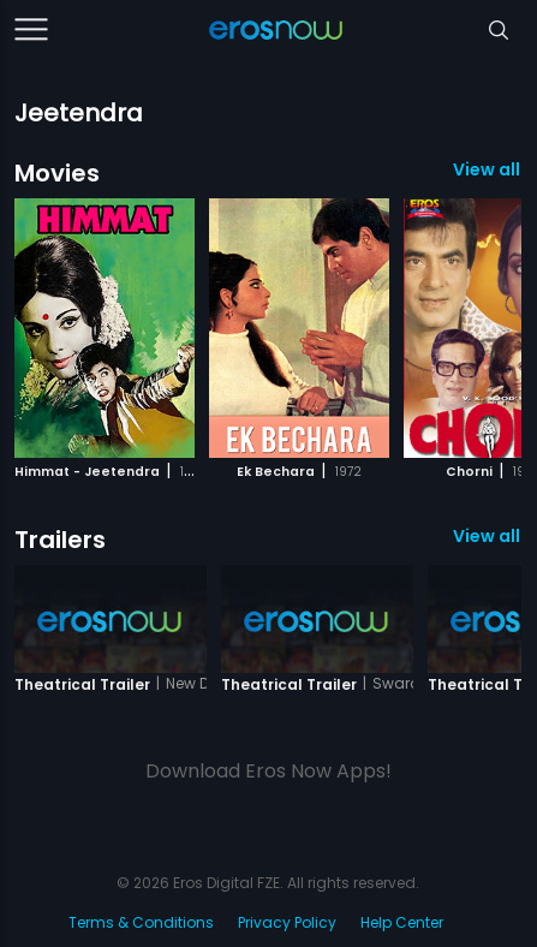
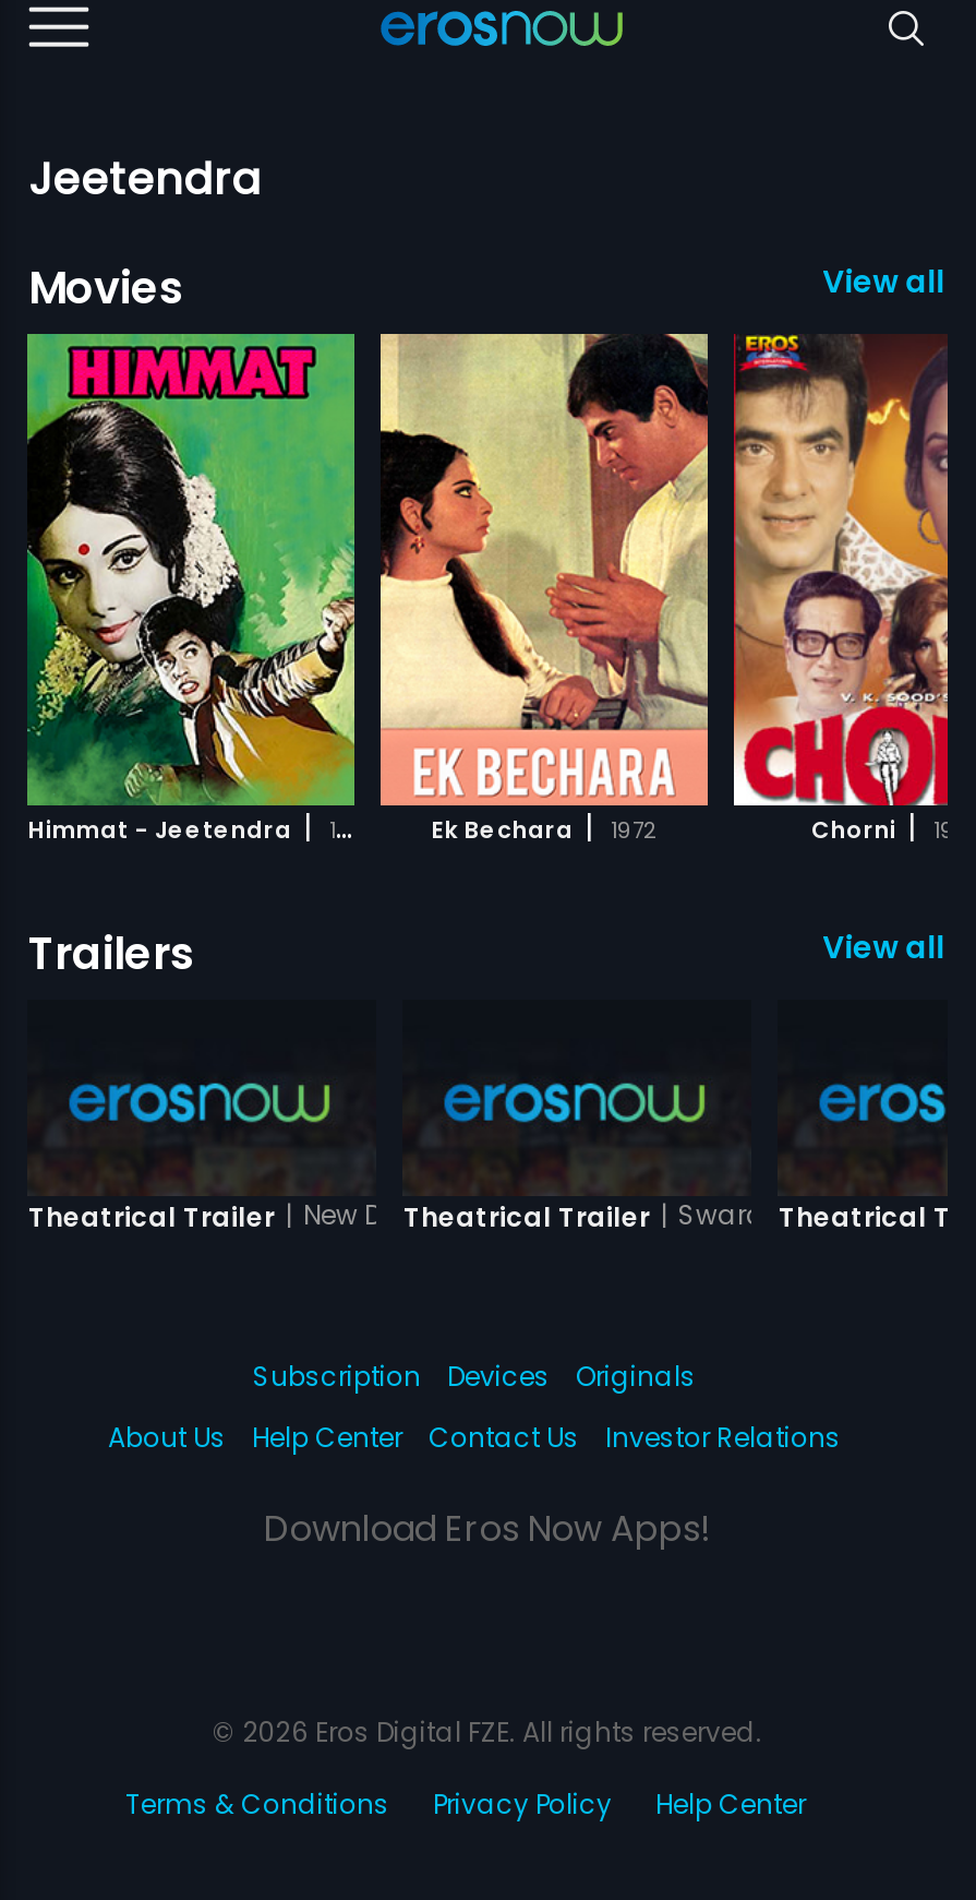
+ Subscription
+ Devices
+ Originals
+ About Us
+ Help Center
+ Contact Us
+ Investor Relations
